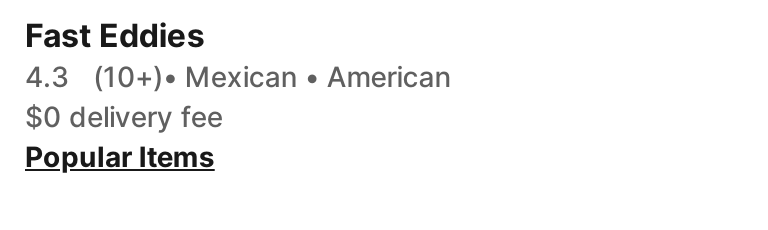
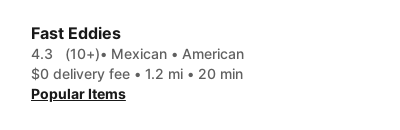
- $0 delivery fee
+ $0 delivery fee • 1.2 mi • 20 min
